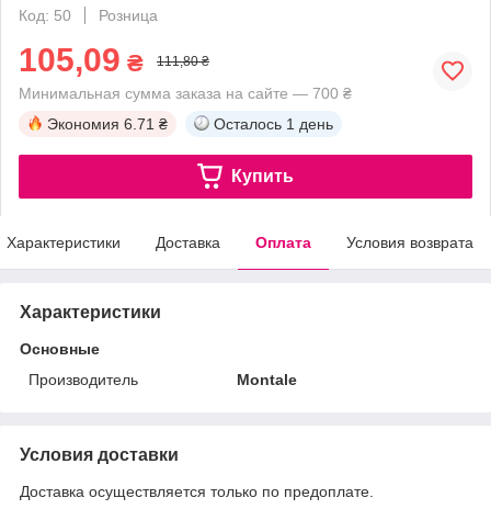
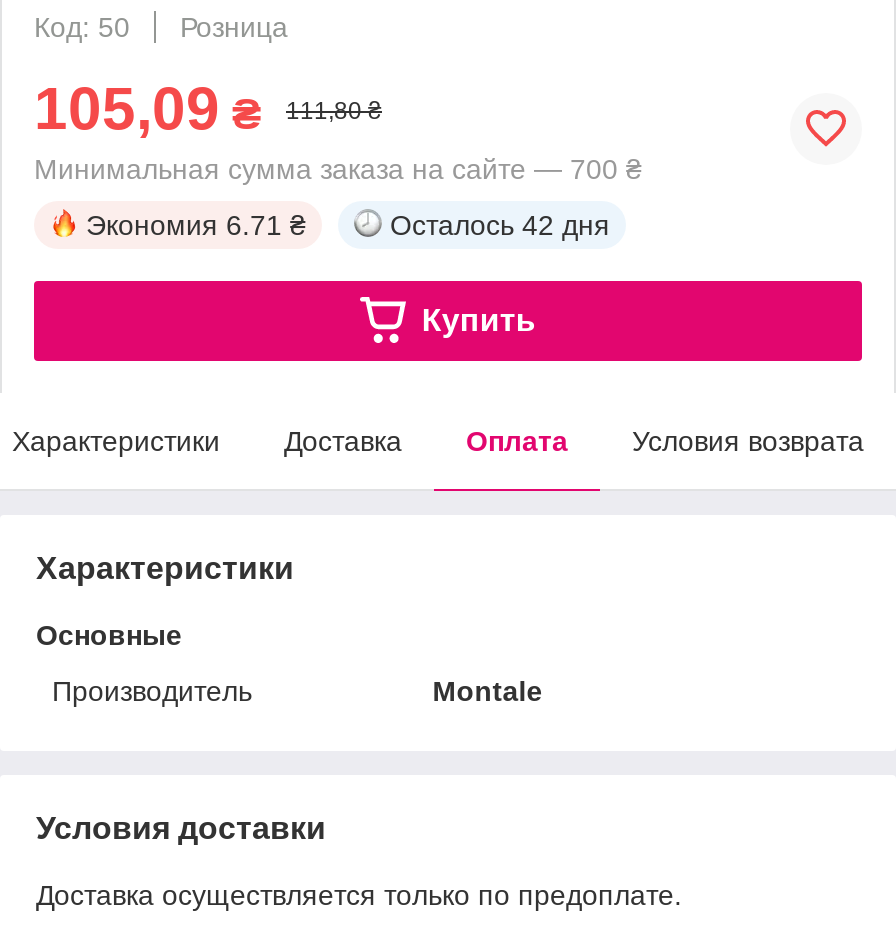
- Осталось 1 день
+ Осталось 42 дня
